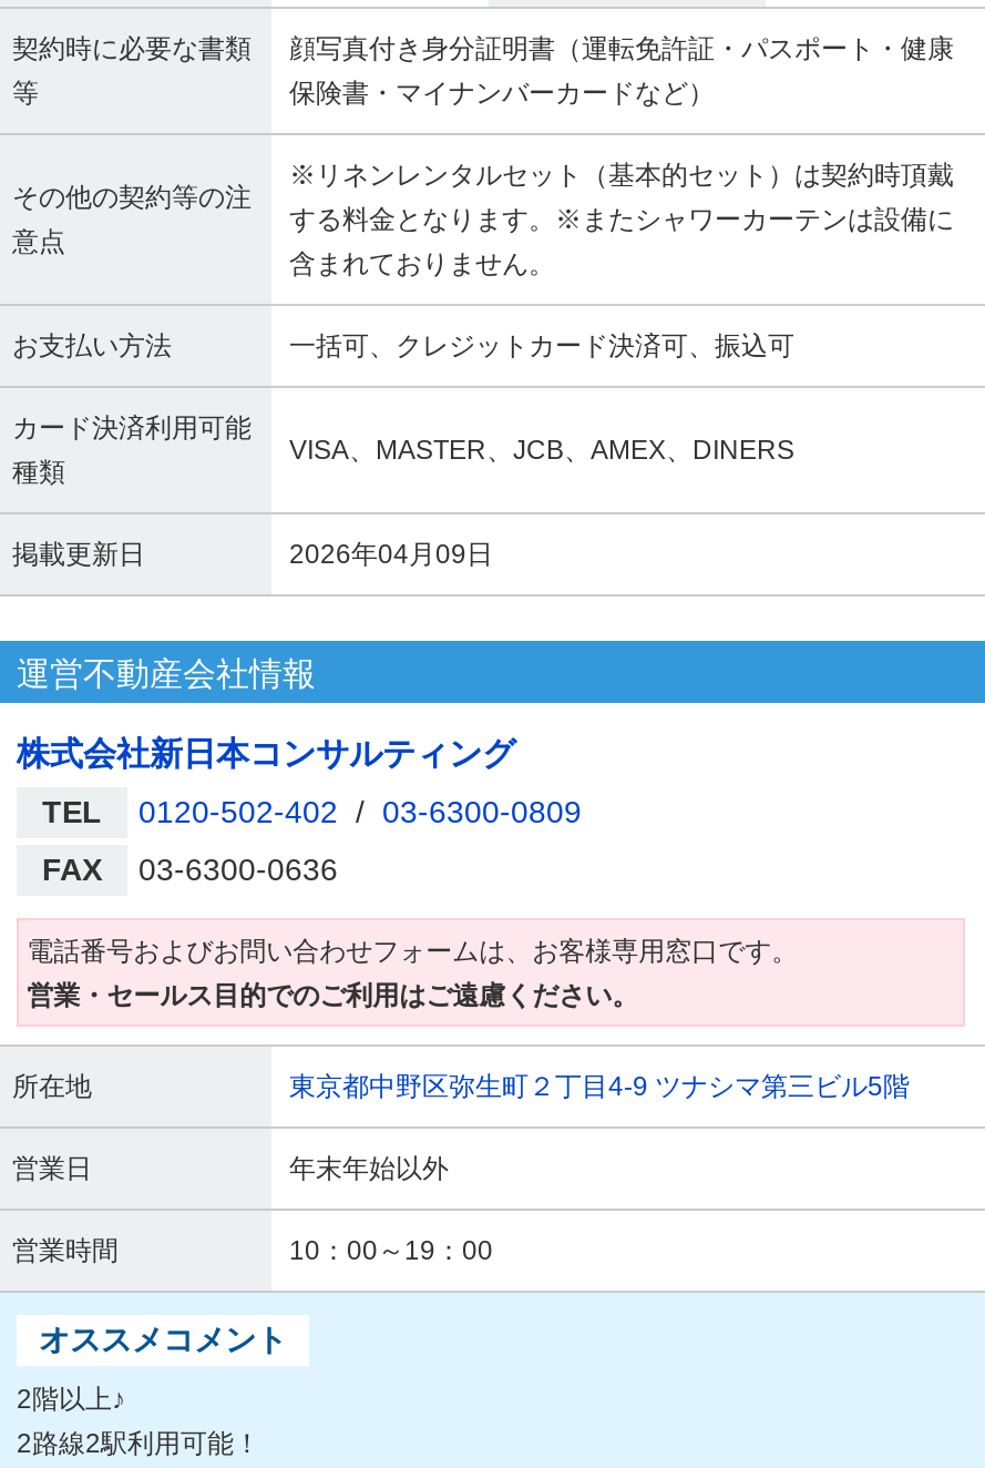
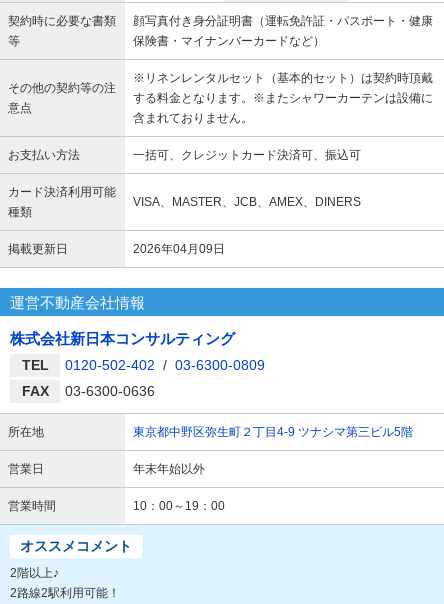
- 電話番号およびお問い合わせフォームは、お客様専用窓口です。
- 営業・セールス目的でのご利用はご遠慮ください。
